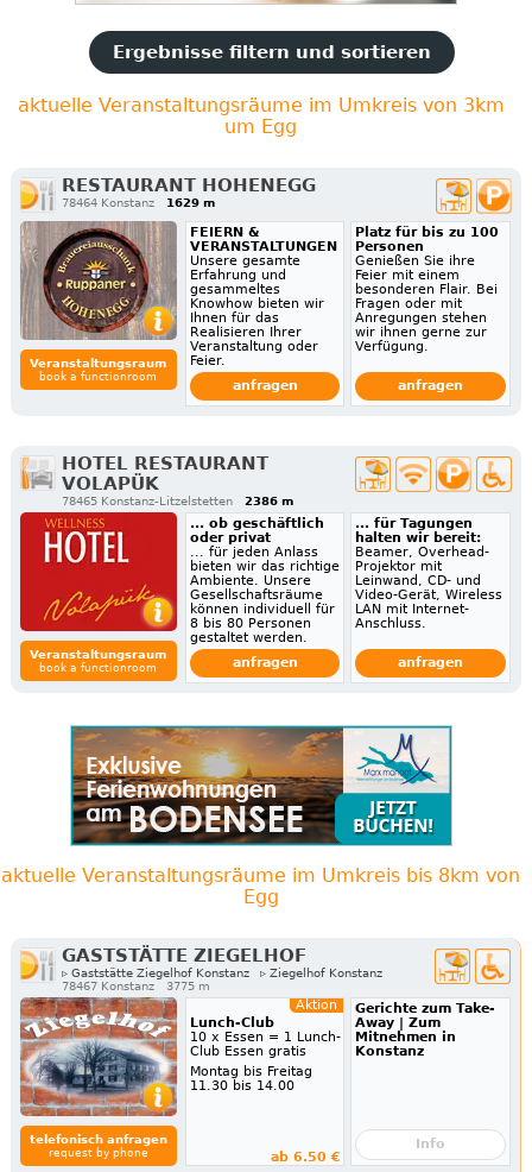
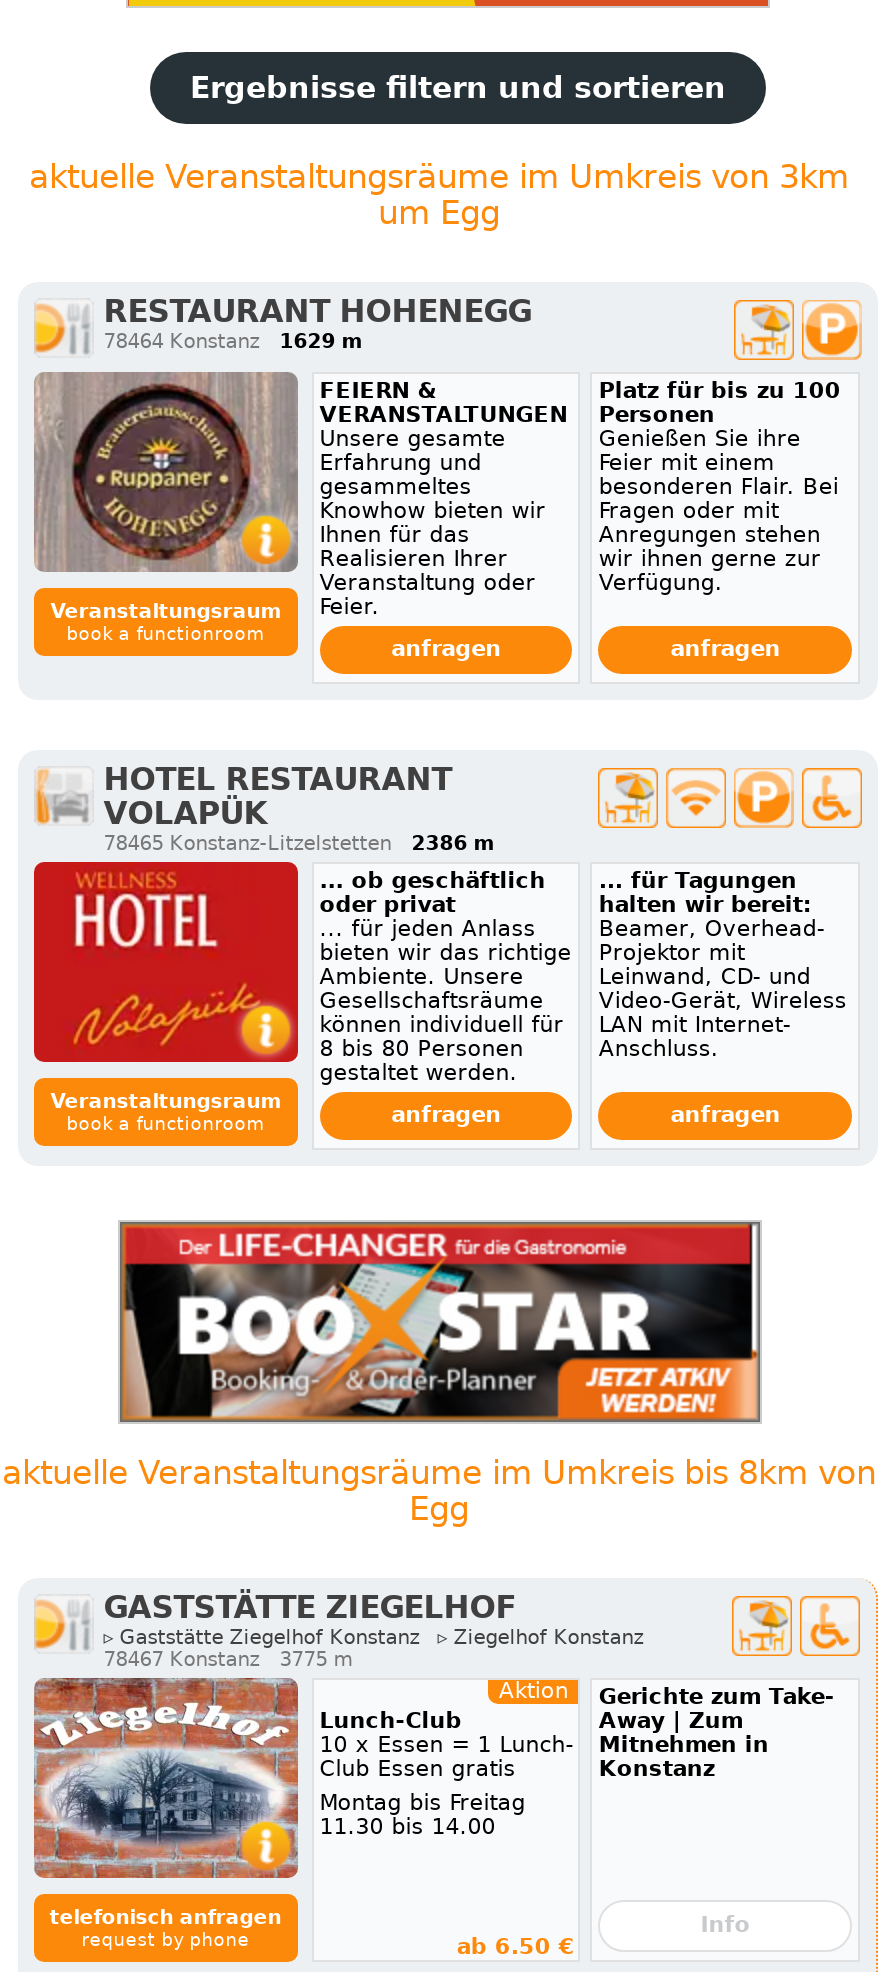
- [image]
+ [image]
